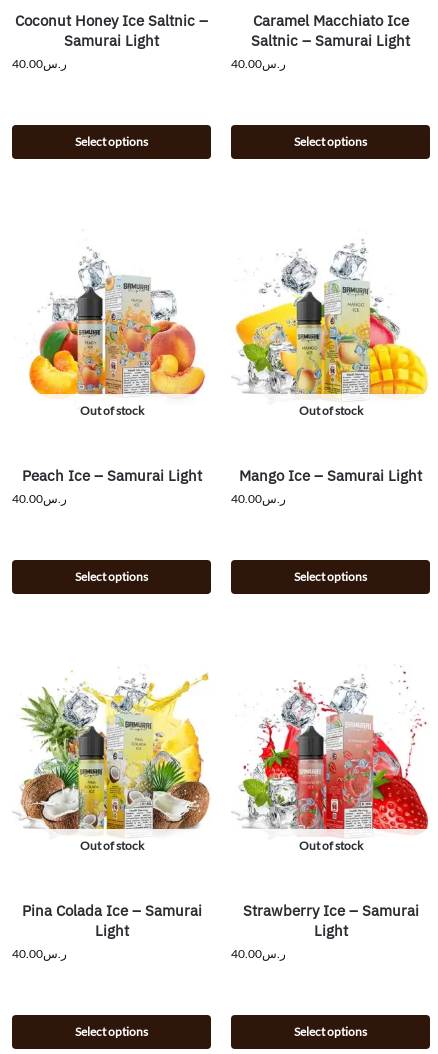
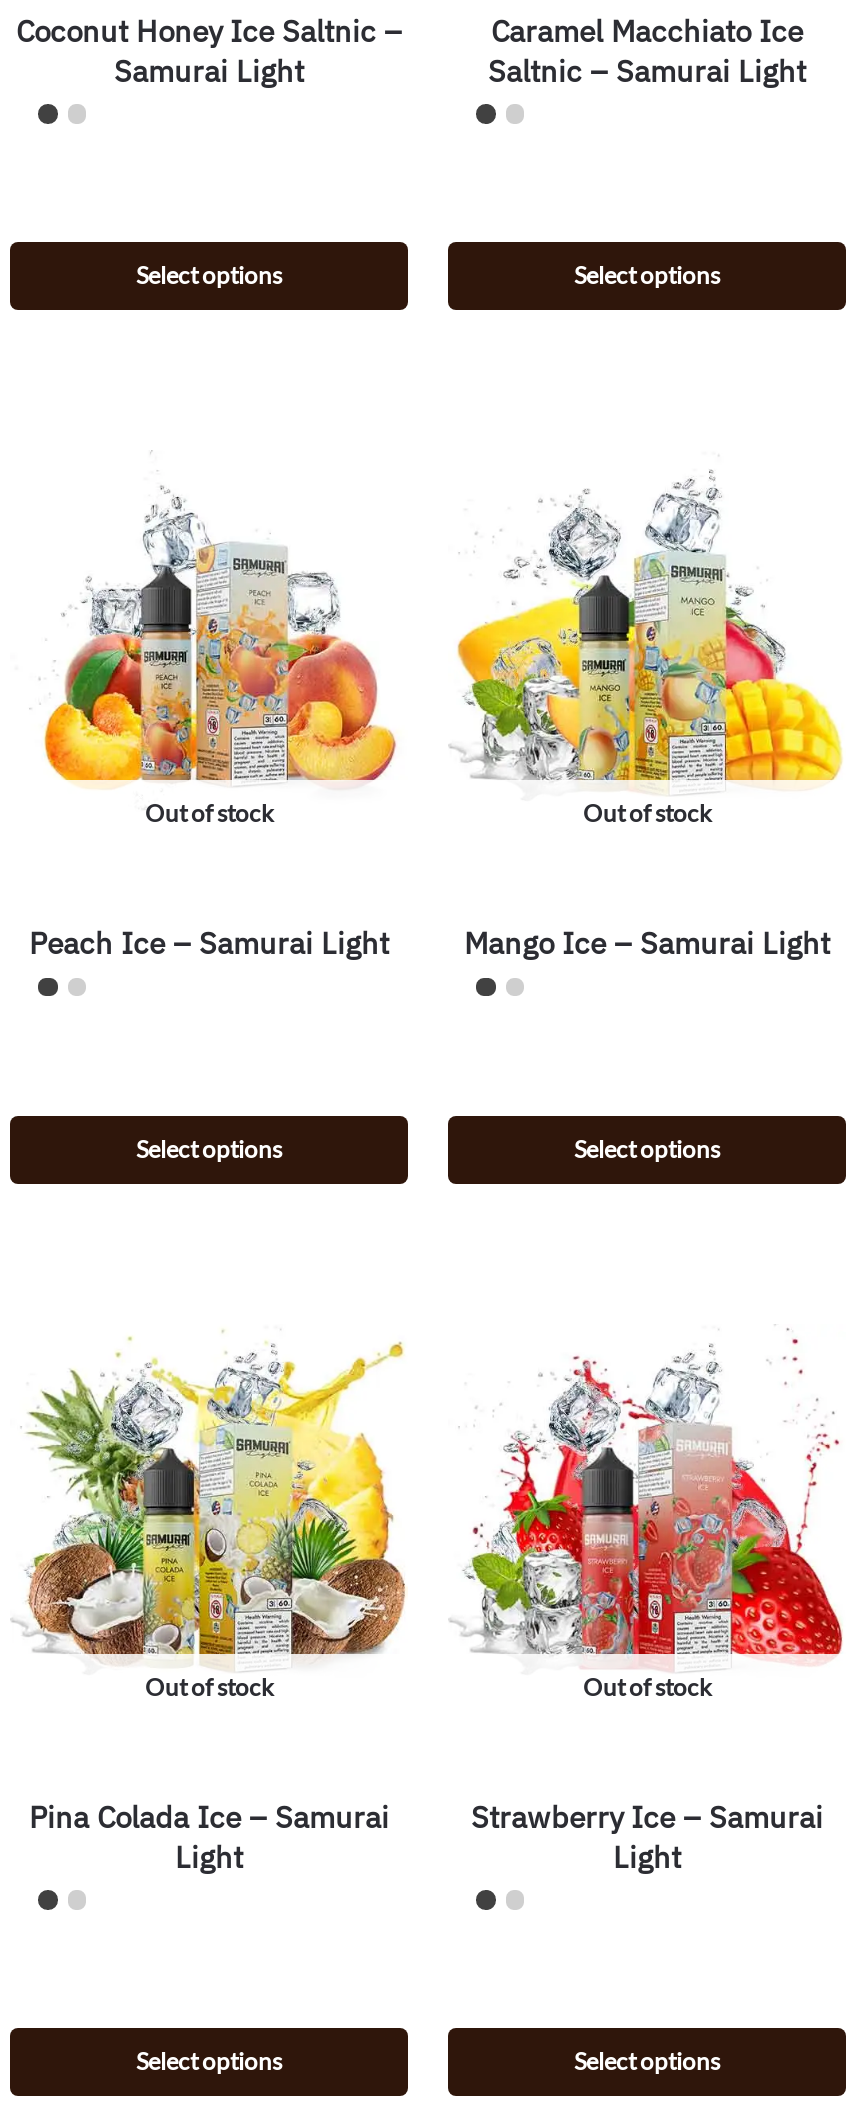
- ر.س 40.00

- ر.س 40.00

- ر.س 40.00

- ر.س 40.00

- ر.س 40.00

- ر.س 40.00
